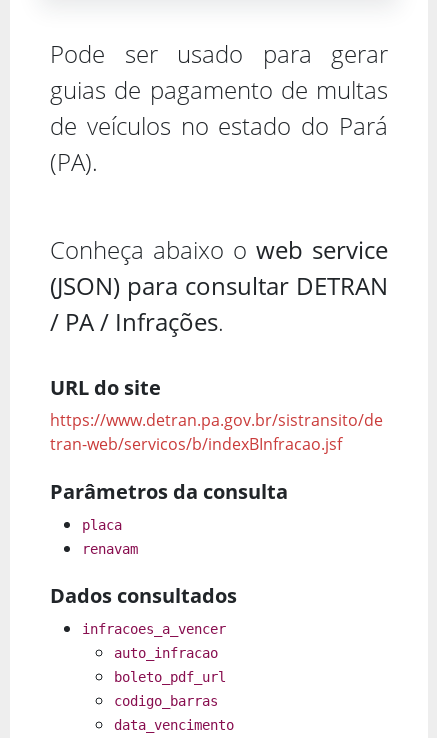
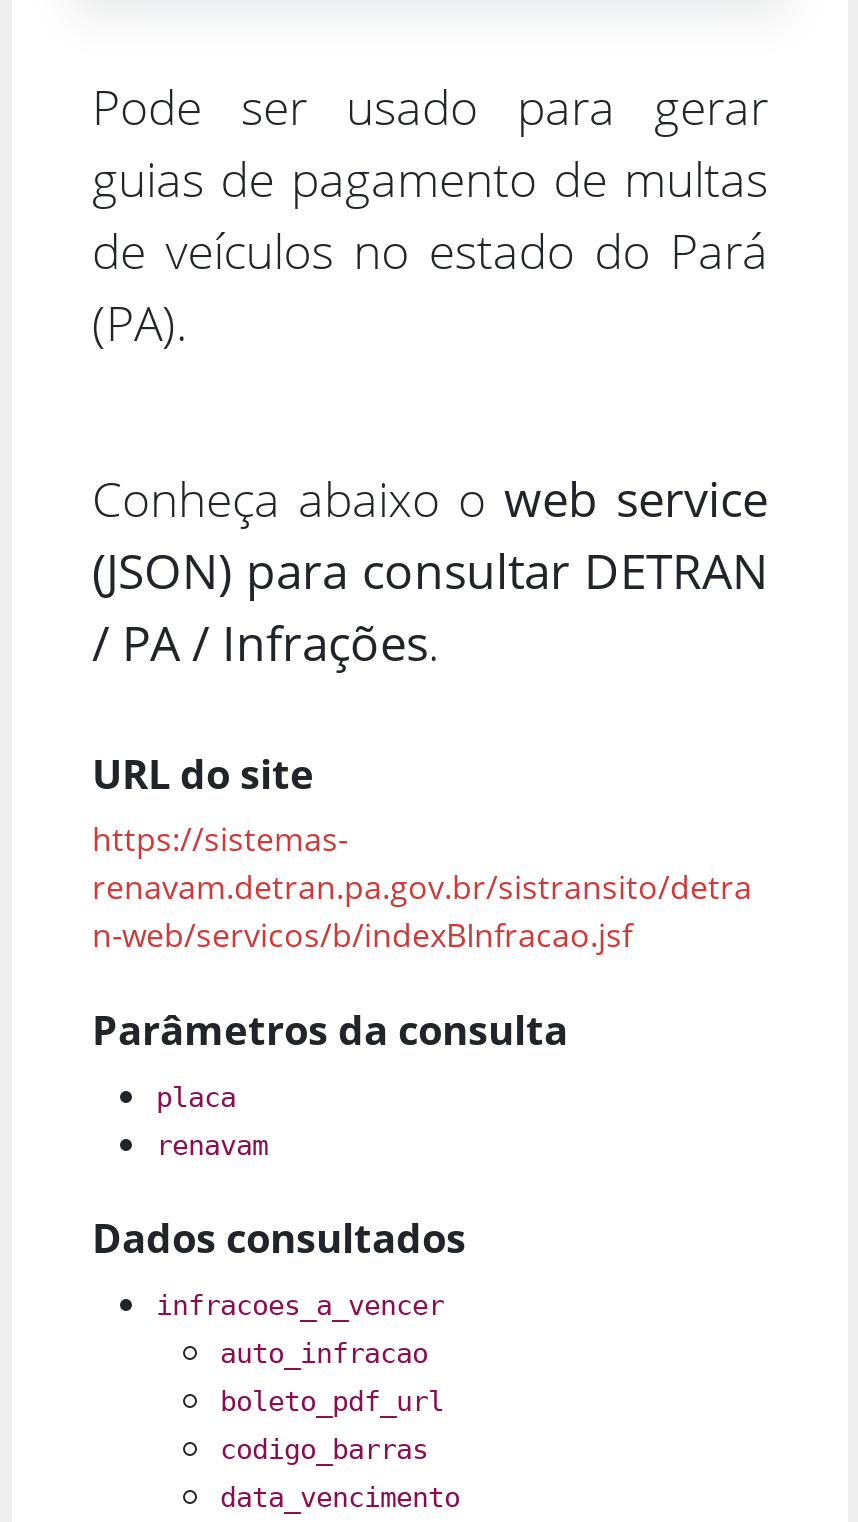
- https://www.detran.pa.gov.br/sistransito/de
- tran-web/servicos/b/indexBInfracao.jsf
+ https://sistemas-
+ renavam.detran.pa.gov.br/sistransito/detra
+ n-web/servicos/b/indexBInfracao.jsf
